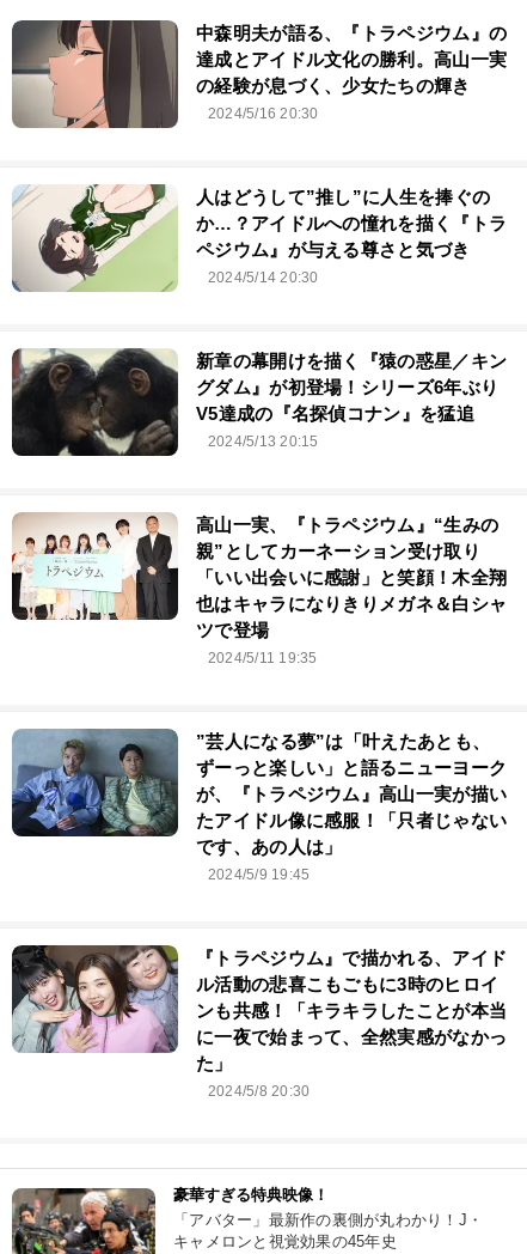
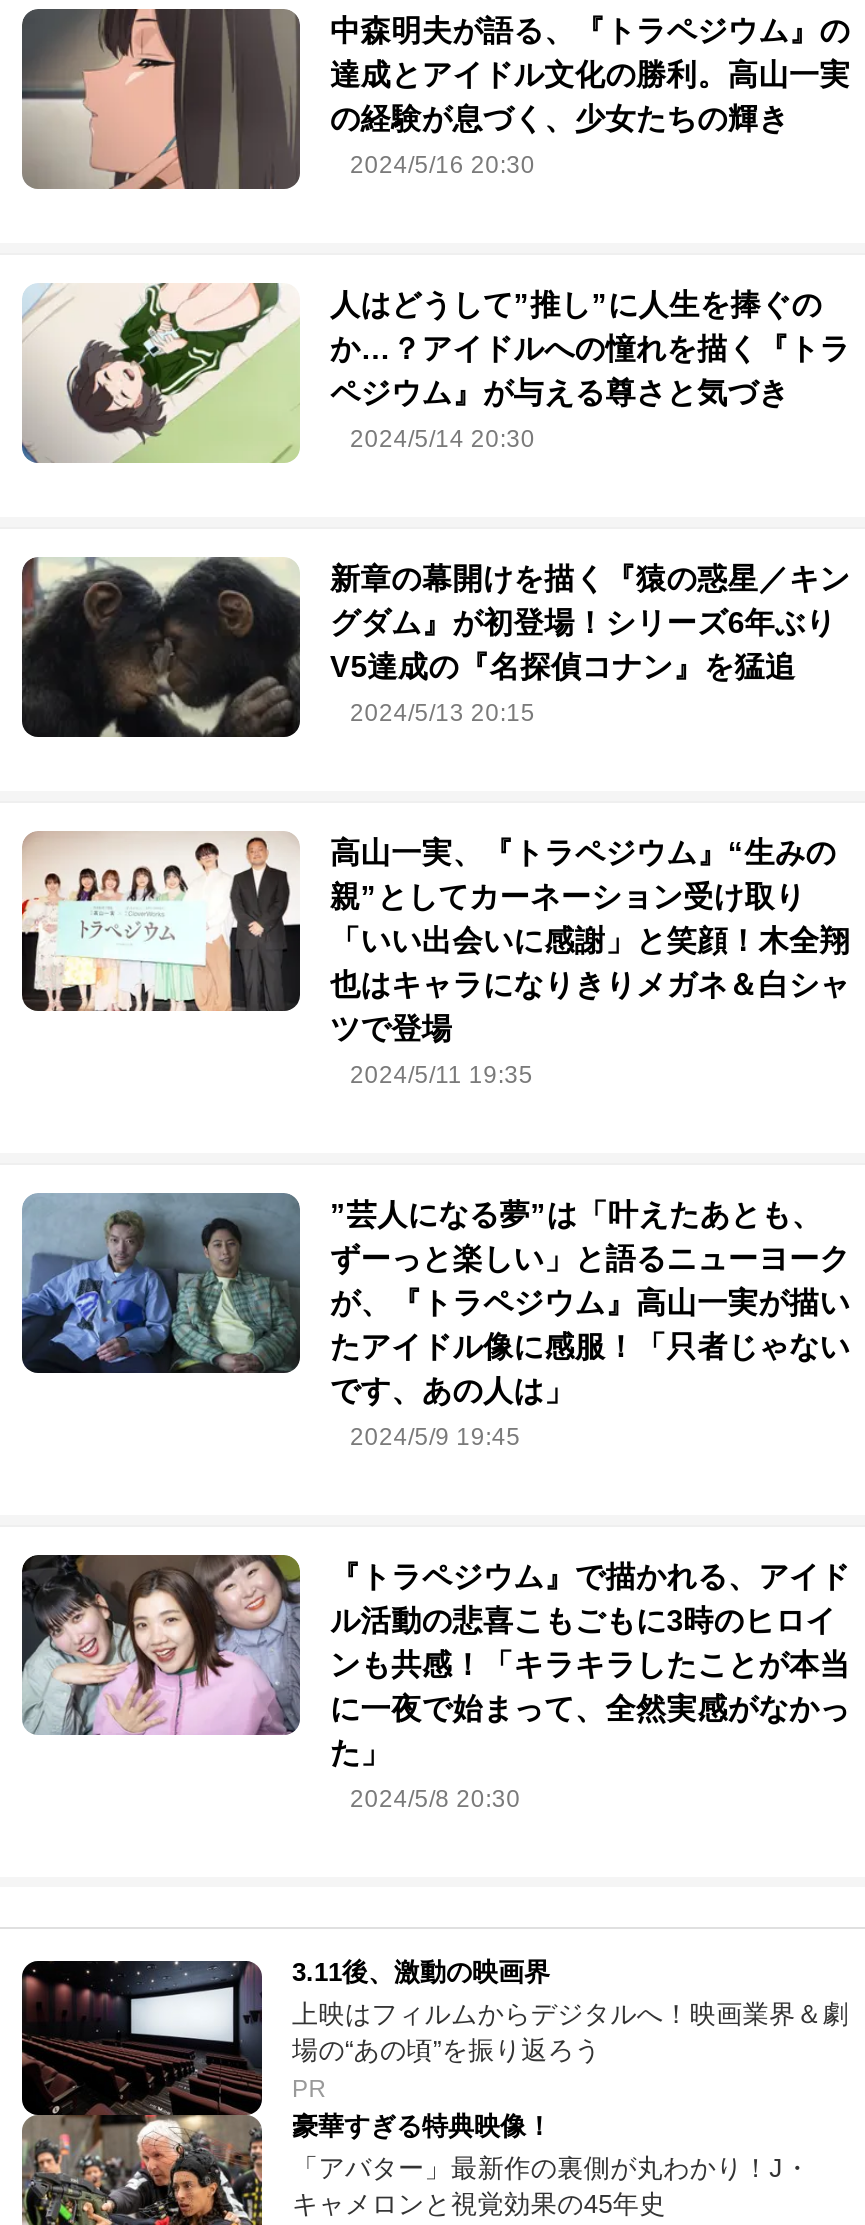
+ [image]
+ 3.11後、激動の映画界
+ 上映はフィルムからデジタルへ！映画業界＆劇
+ 場の“あの頃”を振り返ろう
+ PR
